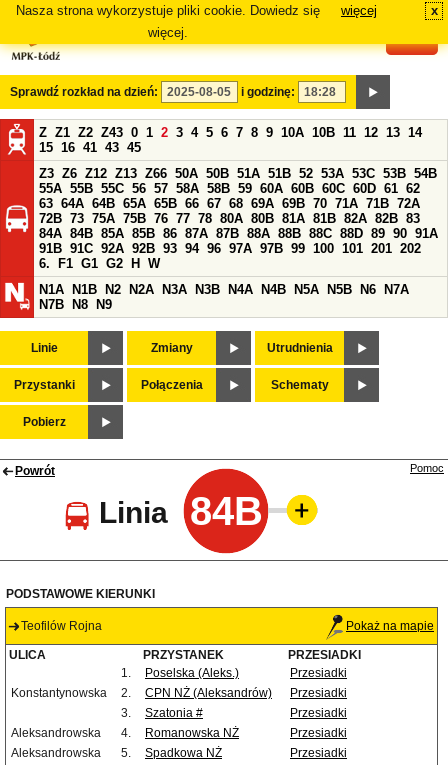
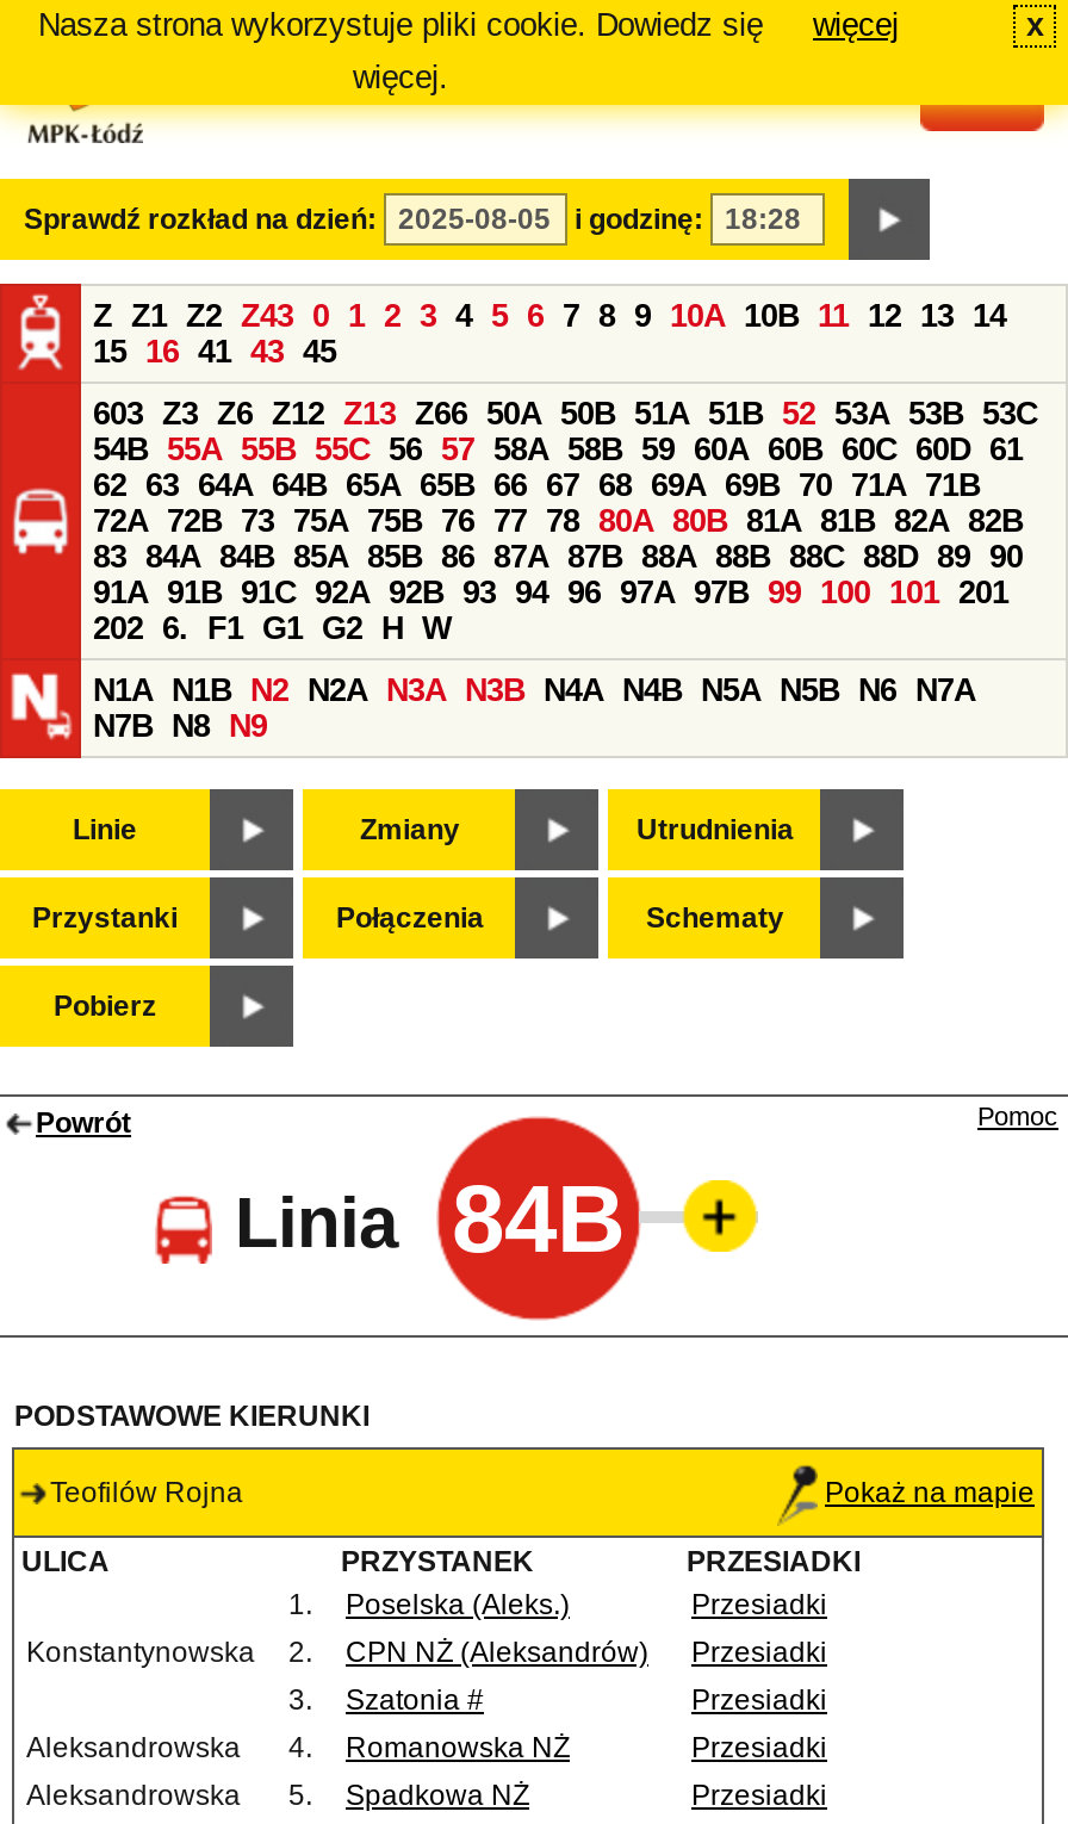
- Z3 Z6 Z12 Z13 Z66 50A 50B 51A 51B 52 53A 53C 53B 54B
- 55A 55B 55C 56 57 58A 58B 59 60A 60B 60C 60D 61 62
- 63 64A 64B 65A 65B 66 67 68 69A 69B 70 71A 71B 72A
- 72B 73 75A 75B 76 77 78 80A 80B 81A 81B 82A 82B 83
- 84A 84B 85A 85B 86 87A 87B 88A 88B 88C 88D 89 90 91A
- 91B 91C 92A 92B 93 94 96 97A 97B 99 100 101 201 202
- 6. F1 G1 G2 H W
+ 603 Z3 Z6 Z12 Z13 Z66 50A 50B 51A 51B 52 53A 53B 53C
+ 54B 55A 55B 55C 56 57 58A 58B 59 60A 60B 60C 60D 61
+ 62 63 64A 64B 65A 65B 66 67 68 69A 69B 70 71A 71B
+ 72A 72B 73 75A 75B 76 77 78 80A 80B 81A 81B 82A 82B
+ 83 84A 84B 85A 85B 86 87A 87B 88A 88B 88C 88D 89 90
+ 91A 91B 91C 92A 92B 93 94 96 97A 97B 99 100 101 201
+ 202 6. F1 G1 G2 H W
